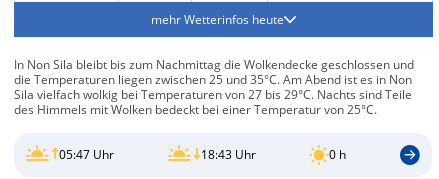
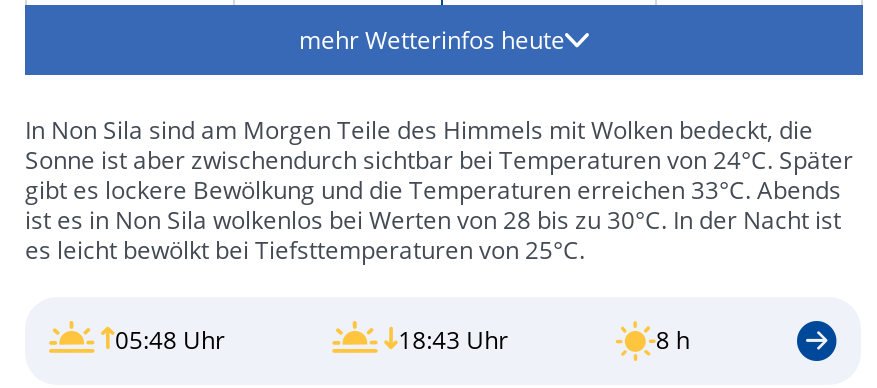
- In Non Sila bleibt bis zum Nachmittag die Wolkendecke geschlossen und
- die Temperaturen liegen zwischen 25 und 35°C. Am Abend ist es in Non
- Sila vielfach wolkig bei Temperaturen von 27 bis 29°C. Nachts sind Teile
- des Himmels mit Wolken bedeckt bei einer Temperatur von 25°C.
+ In Non Sila sind am Morgen Teile des Himmels mit Wolken bedeckt, die
+ Sonne ist aber zwischendurch sichtbar bei Temperaturen von 24°C. Später
+ gibt es lockere Bewölkung und die Temperaturen erreichen 33°C. Abends
+ ist es in Non Sila wolkenlos bei Werten von 28 bis zu 30°C. In der Nacht ist
+ es leicht bewölkt bei Tiefsttemperaturen von 25°C.

- 05:47 Uhr
+ 05:48 Uhr

- 0 h
+ 8 h
